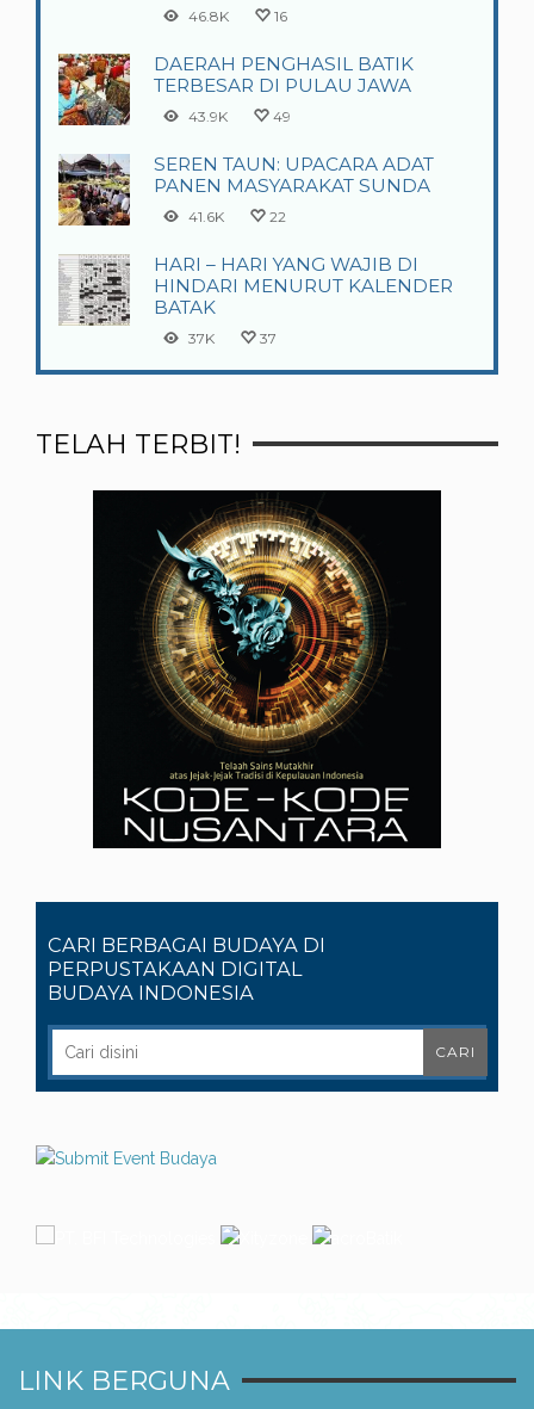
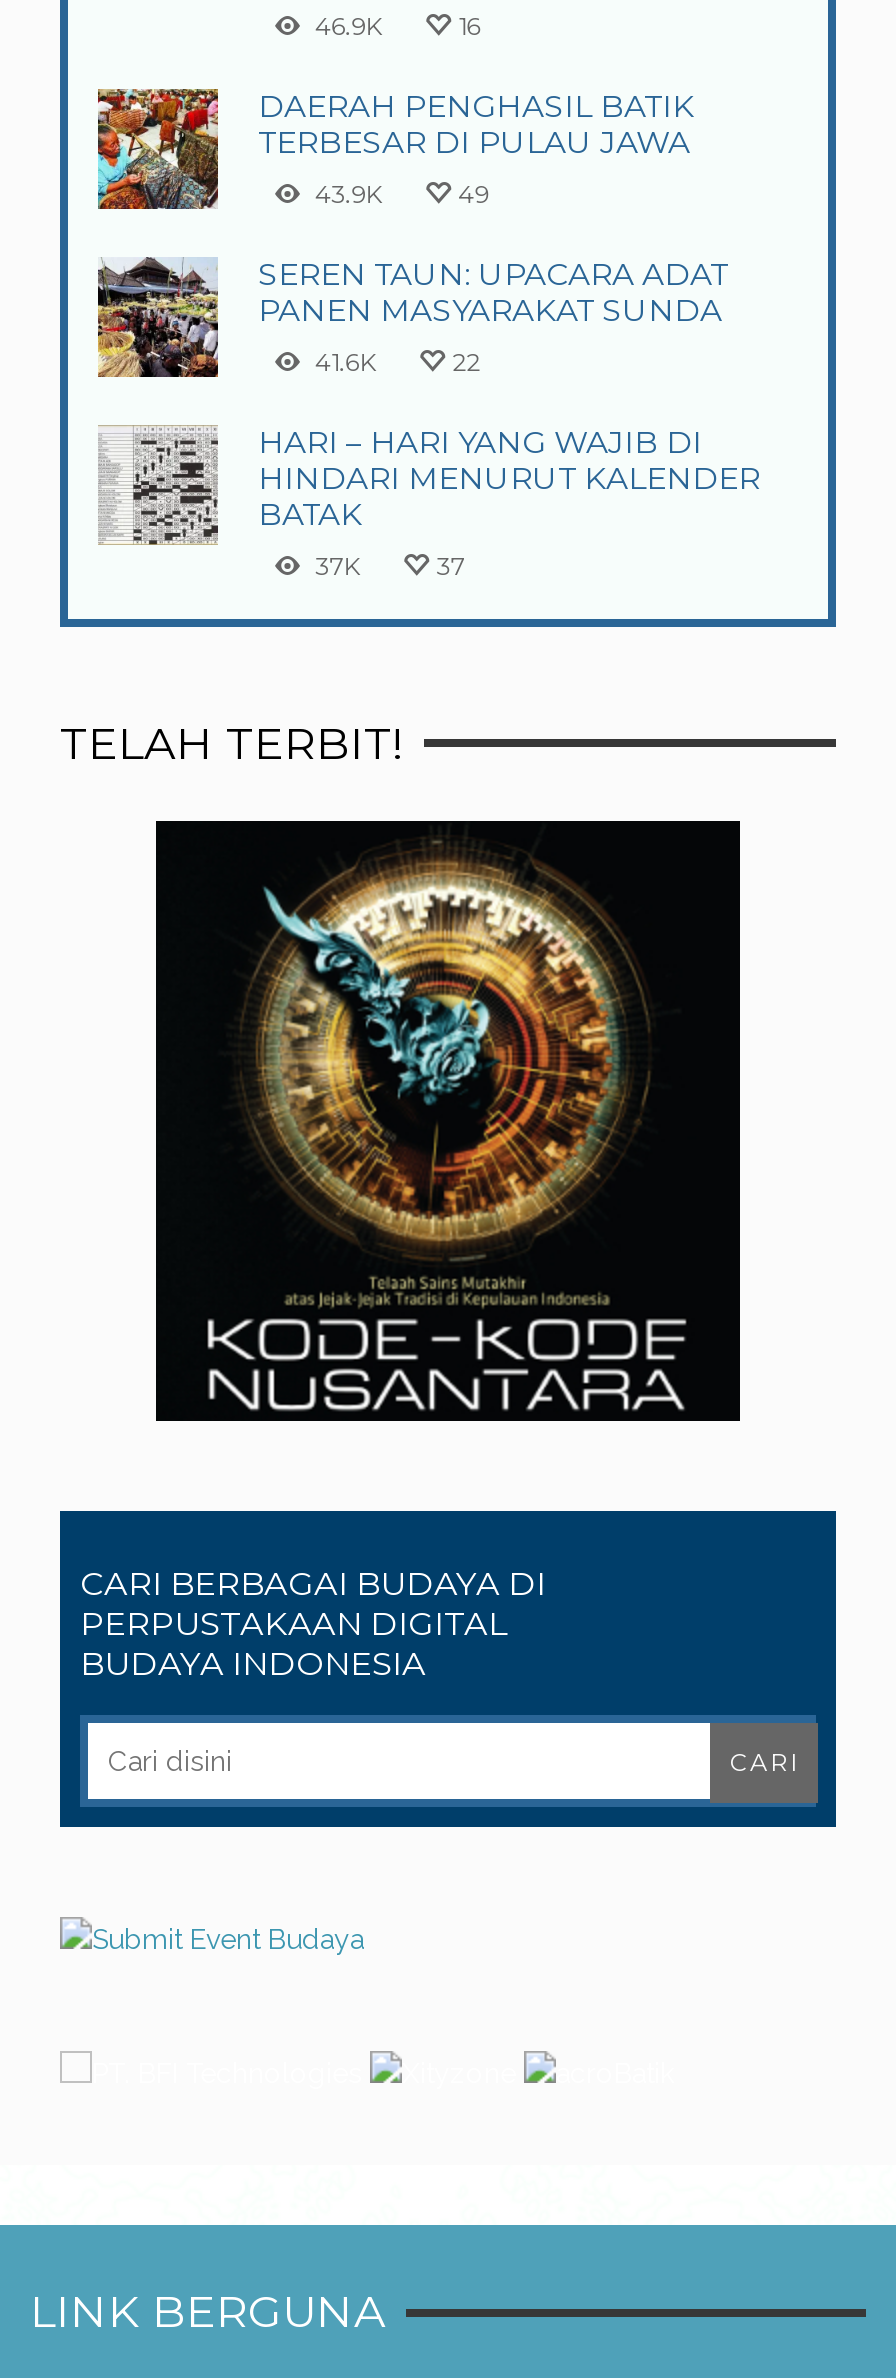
- 46.8K
+ 46.9K
